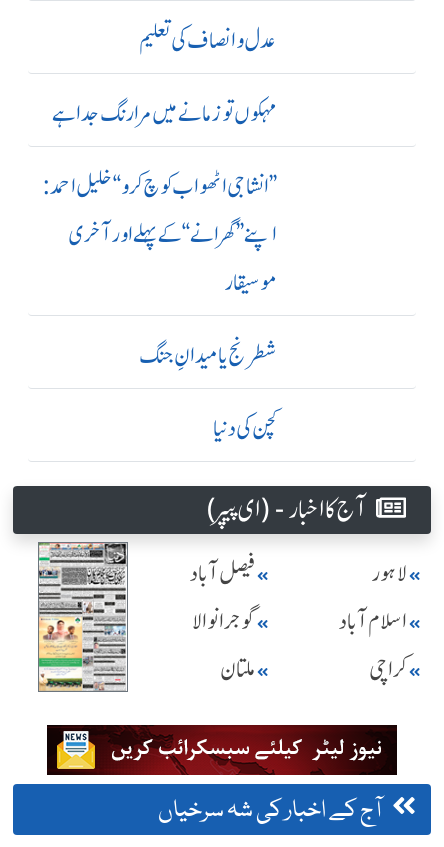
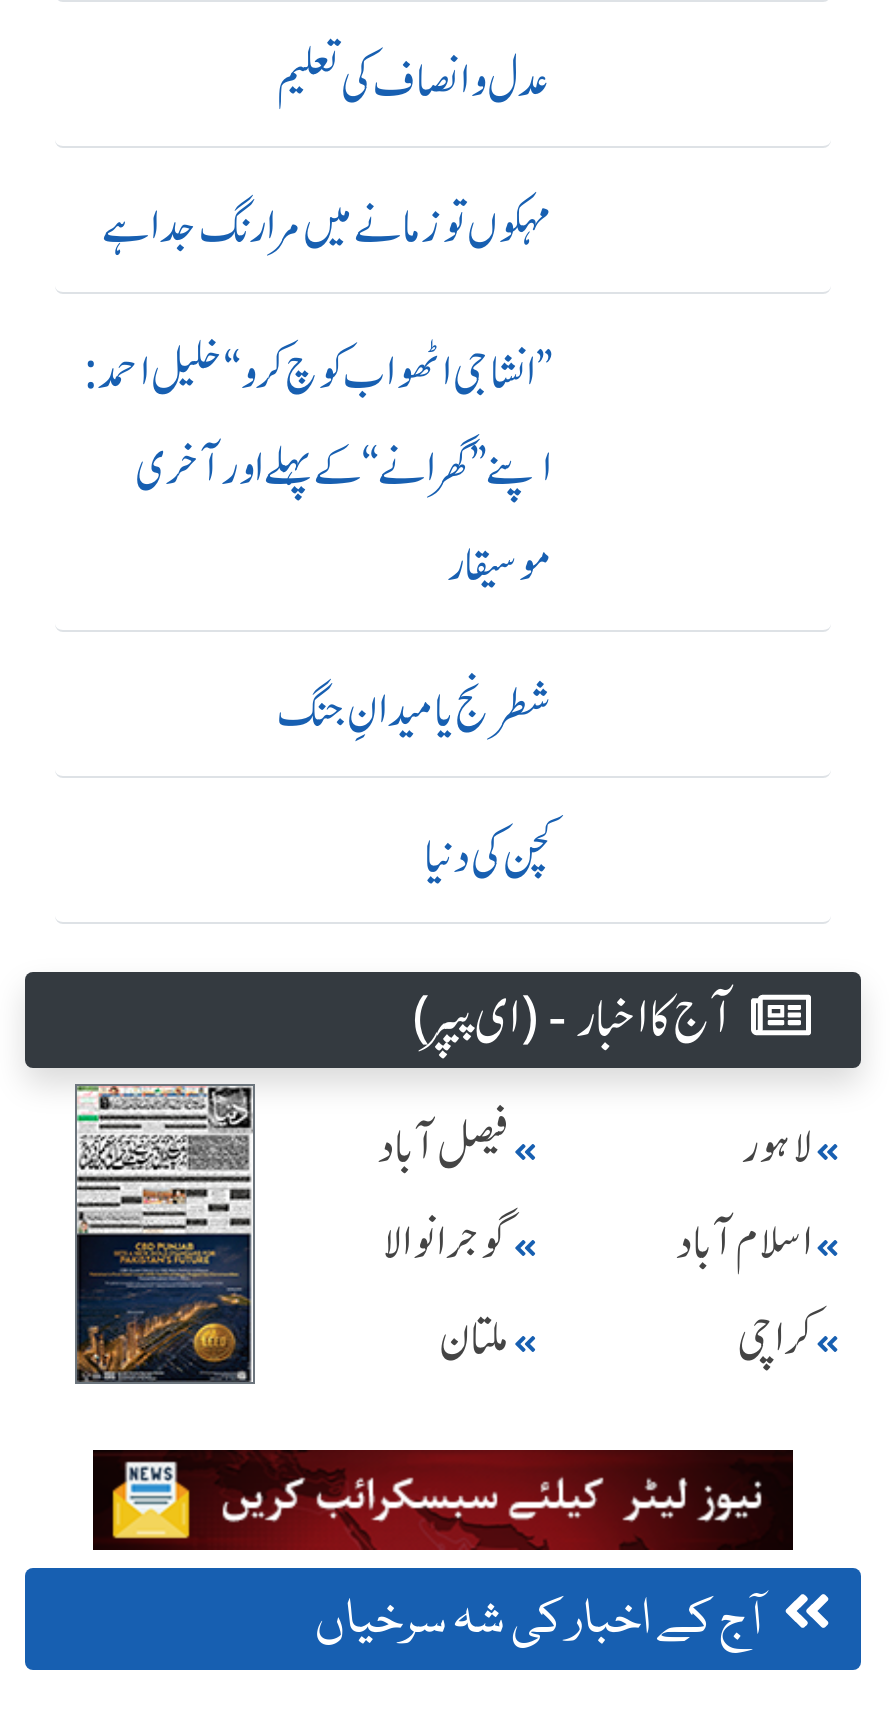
- [image]
+ [image]
